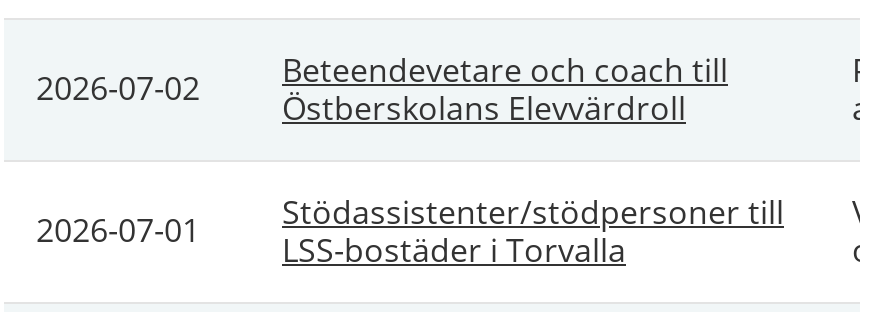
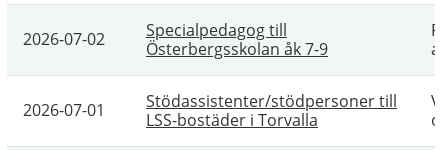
- Beteendevetare och coach till
- Östberskolans Elevvärdroll
+ Specialpedagog till
+ Österbergsskolan åk 7-9
